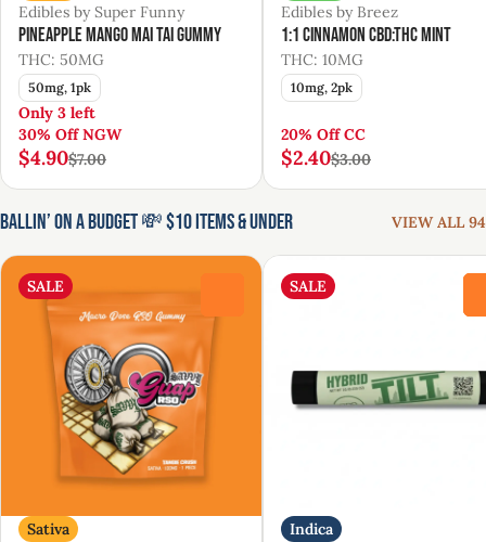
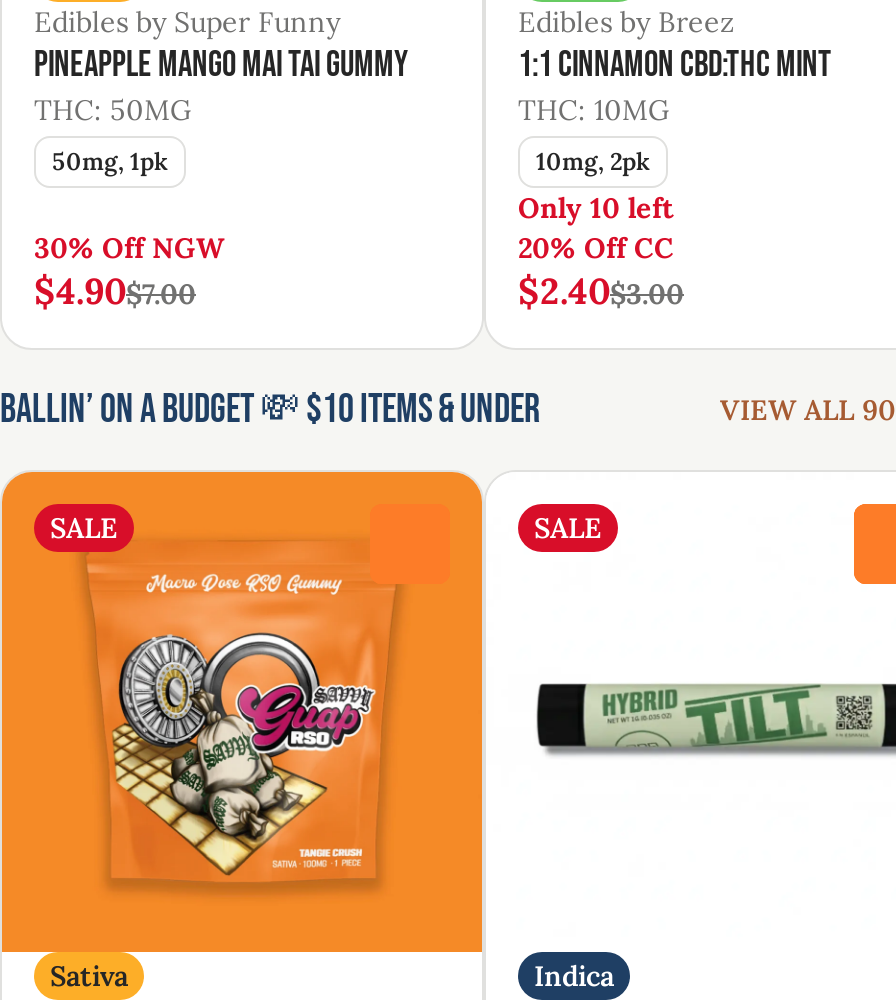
+ Only 10 left

- Only 3 left

- VIEW ALL 94
+ VIEW ALL 90
